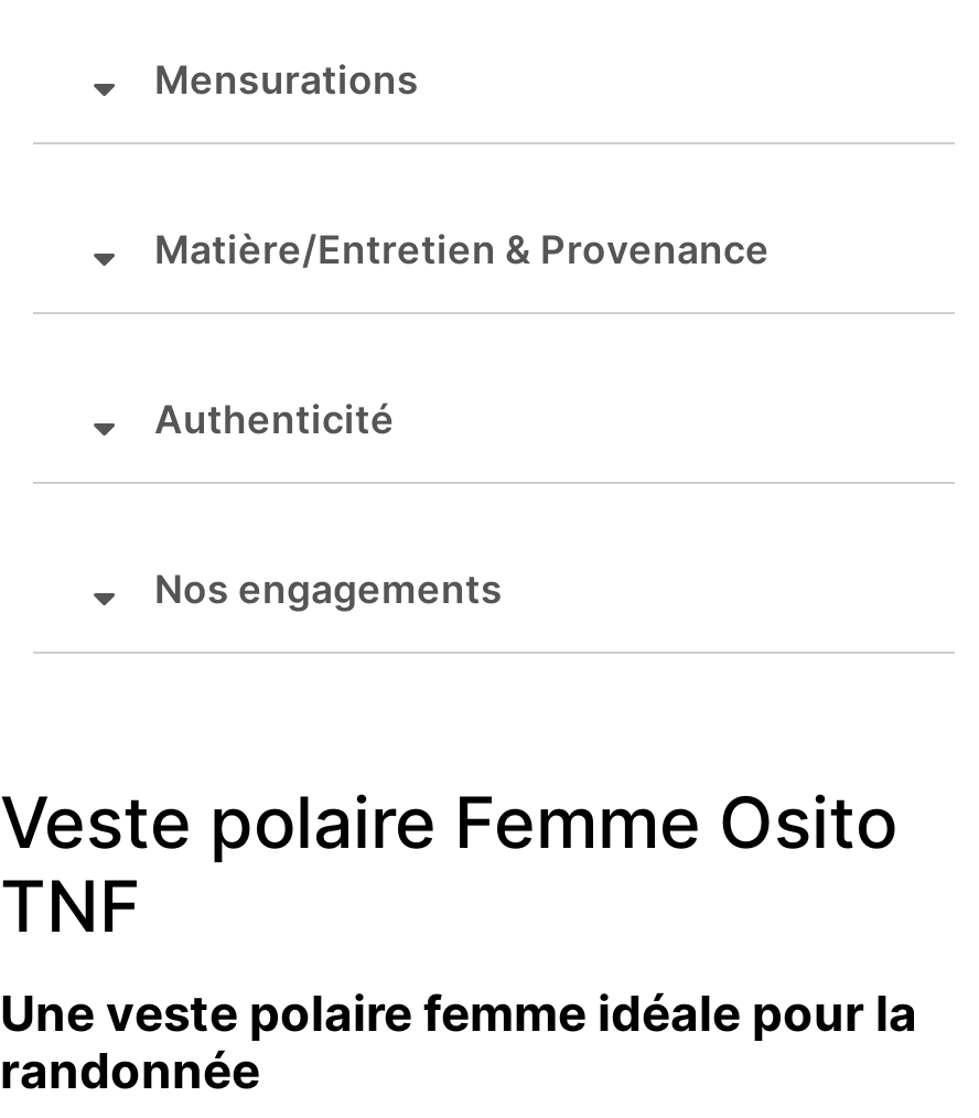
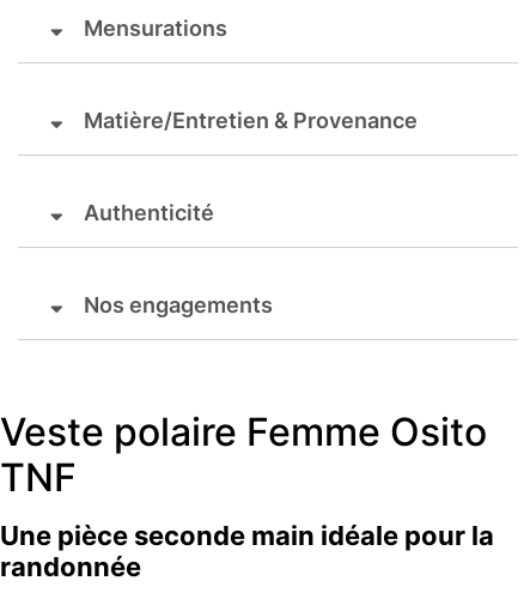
- Une veste polaire femme idéale pour la
+ Une pièce seconde main idéale pour la
